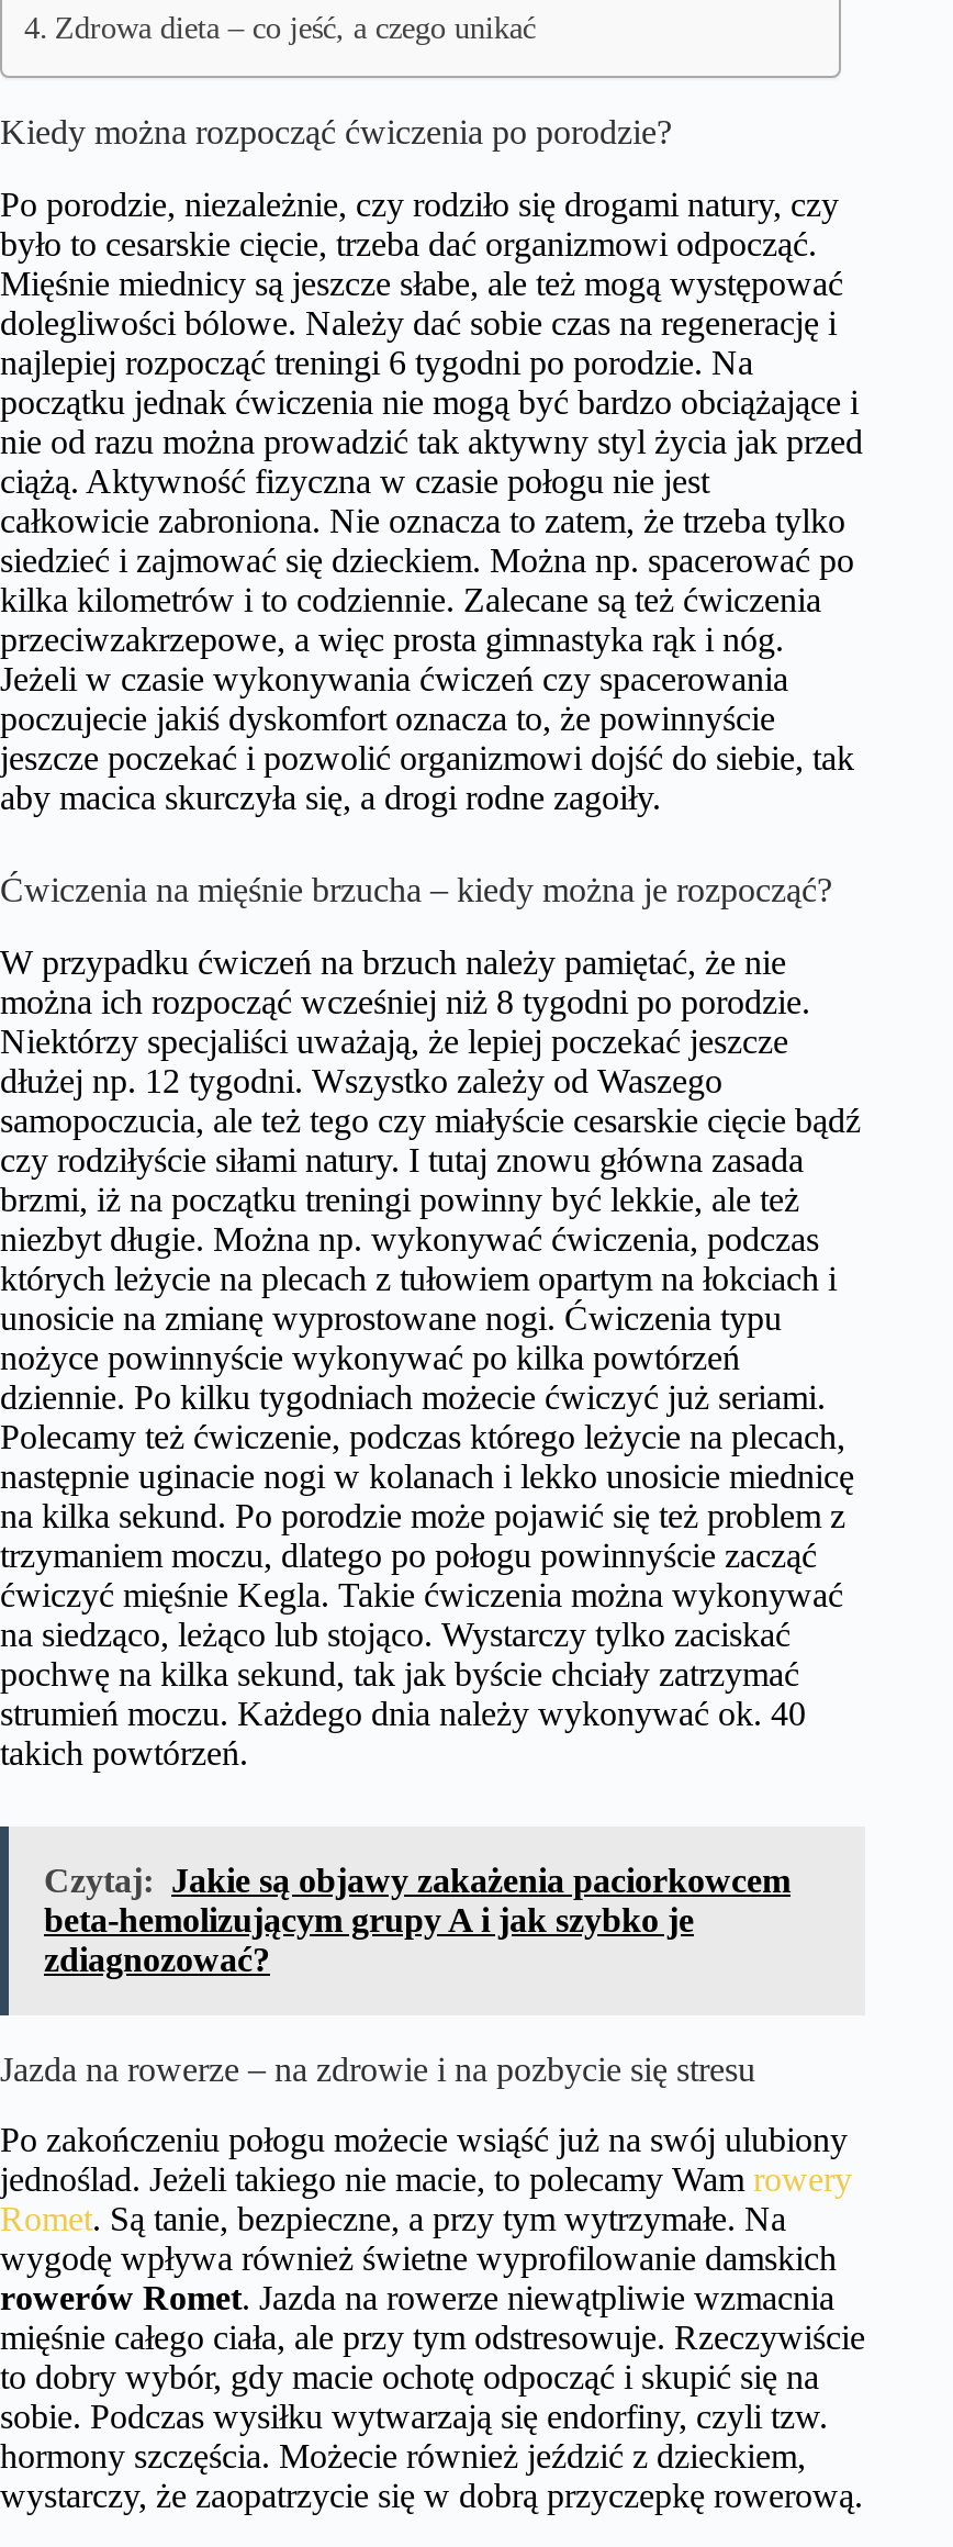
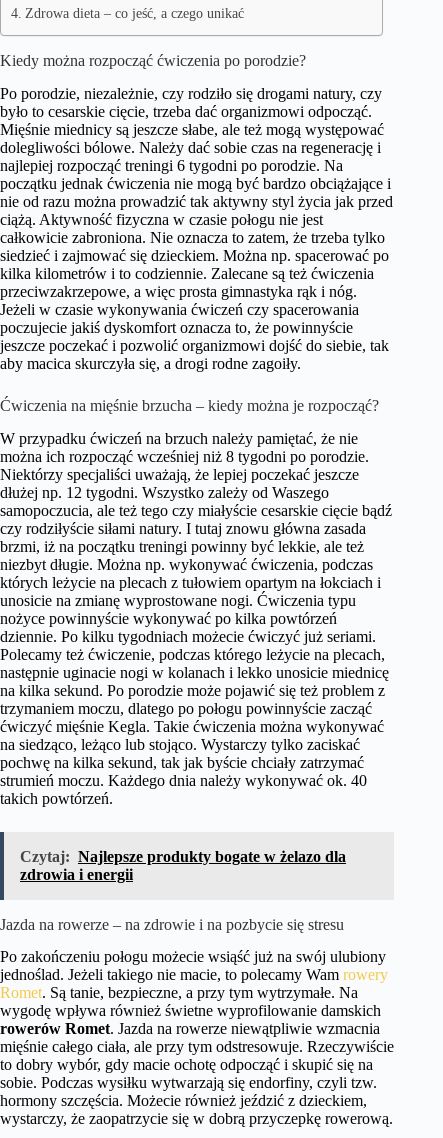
- Czytaj: Jakie są objawy zakażenia paciorkowcem
- beta-hemolizującym grupy A i jak szybko je
- zdiagnozować?
+ Czytaj: Najlepsze produkty bogate w żelazo dla
+ zdrowia i energii
